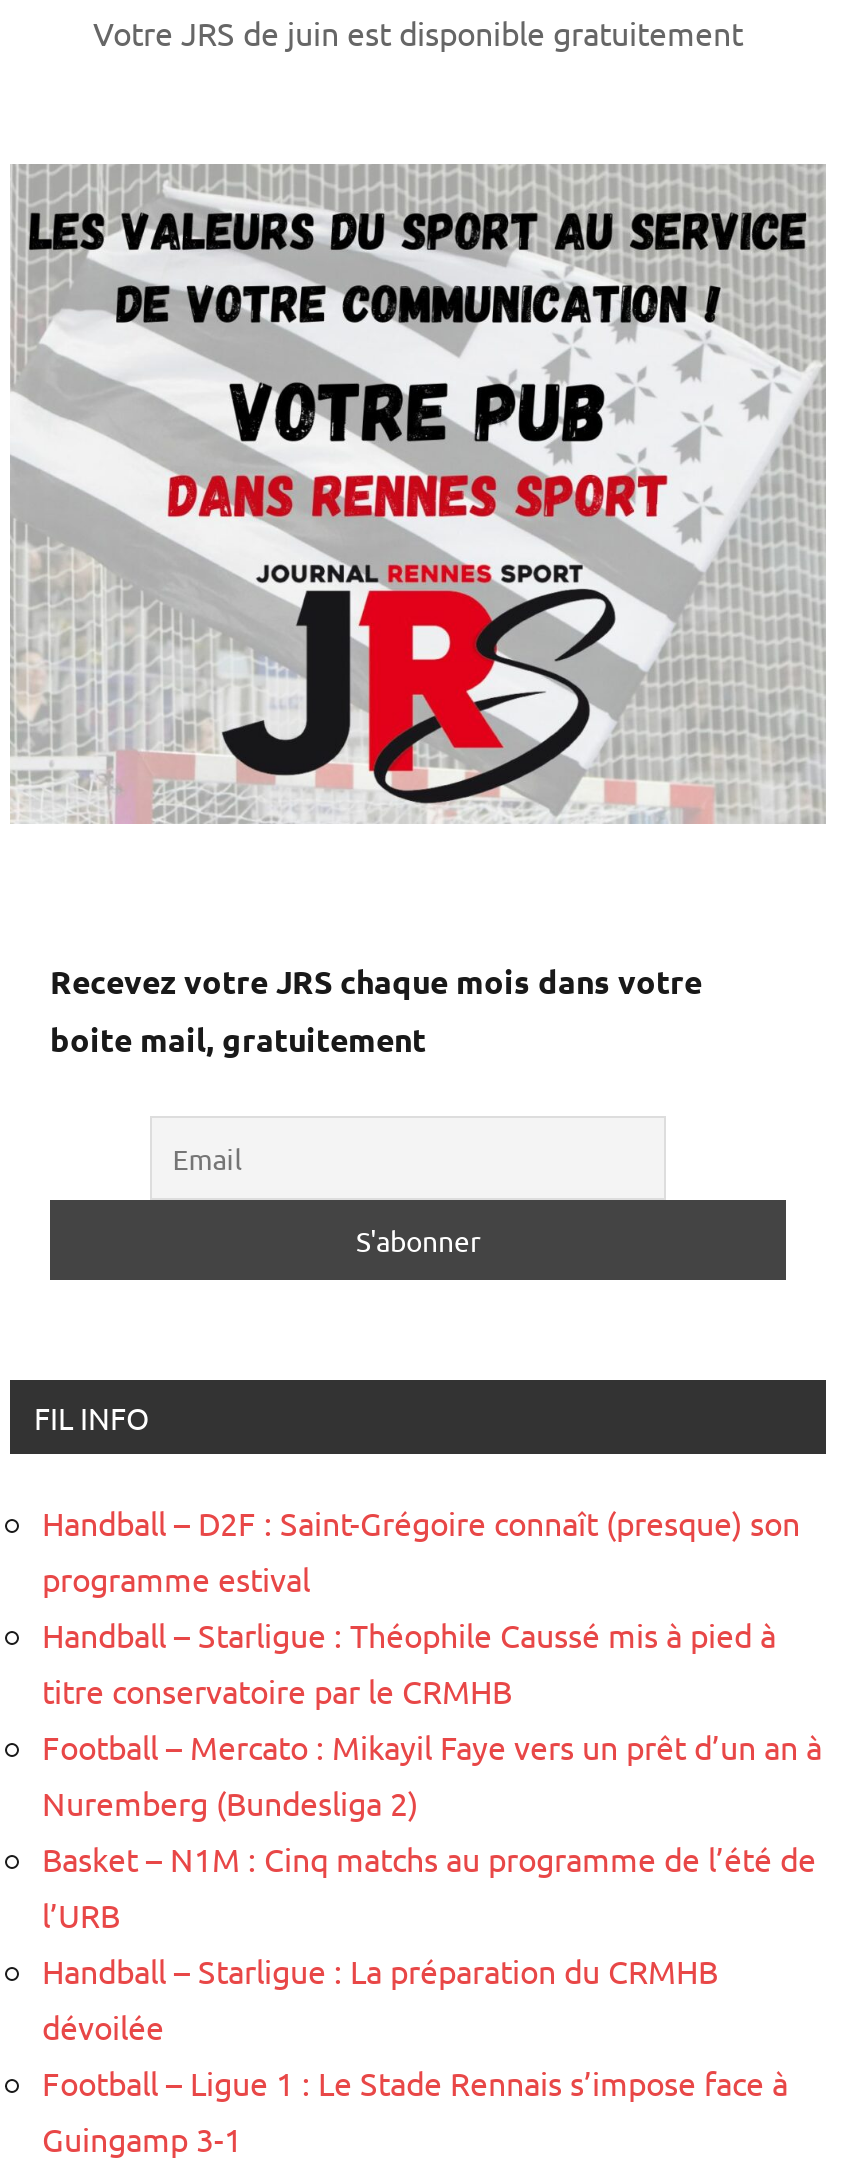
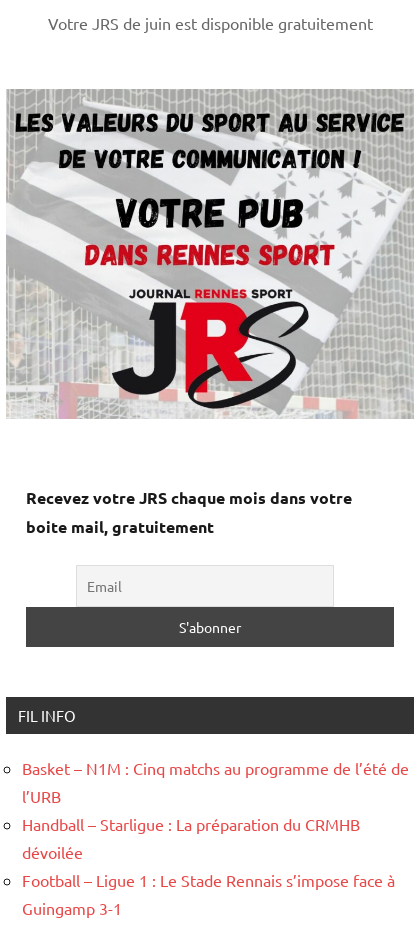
- Handball – D2F : Saint-Grégoire connaît (presque) son
- programme estival
- Handball – Starligue : Théophile Caussé mis à pied à
- titre conservatoire par le CRMHB
- Football – Mercato : Mikayil Faye vers un prêt d’un an à
- Nuremberg (Bundesliga 2)
